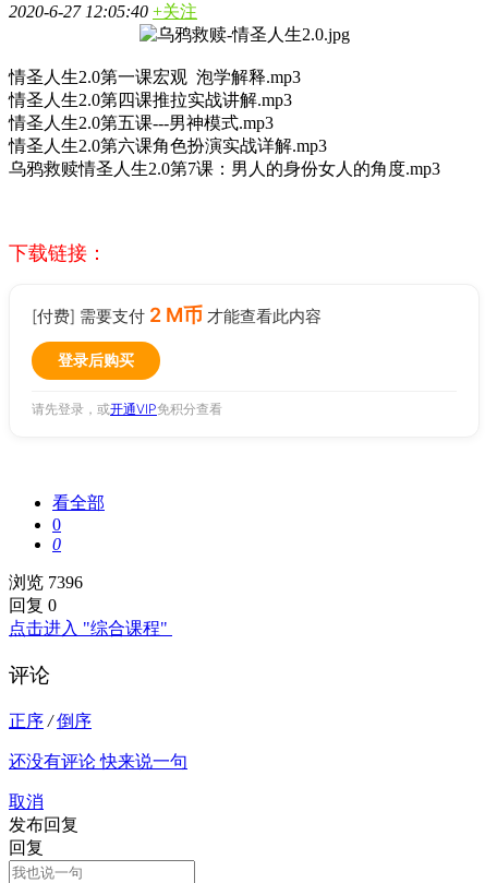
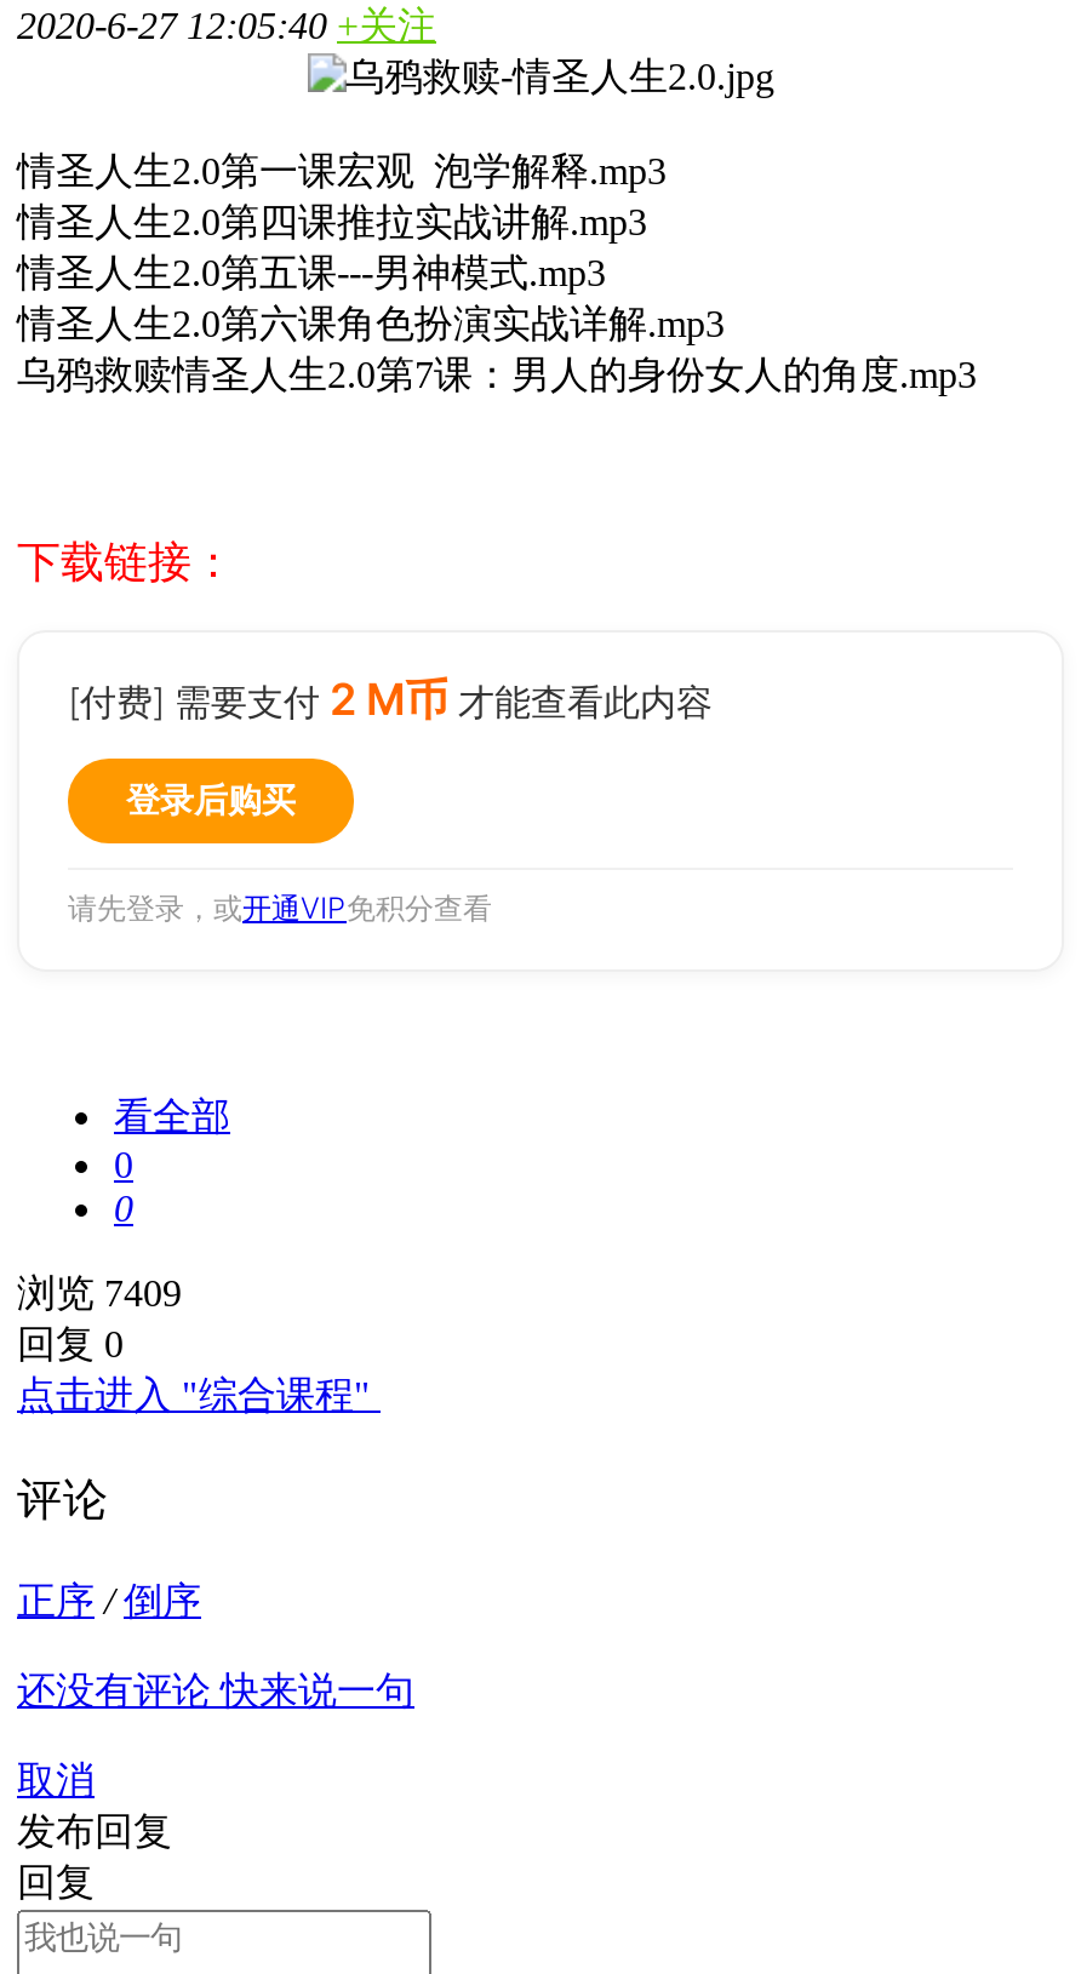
- 浏览 7396
+ 浏览 7409
